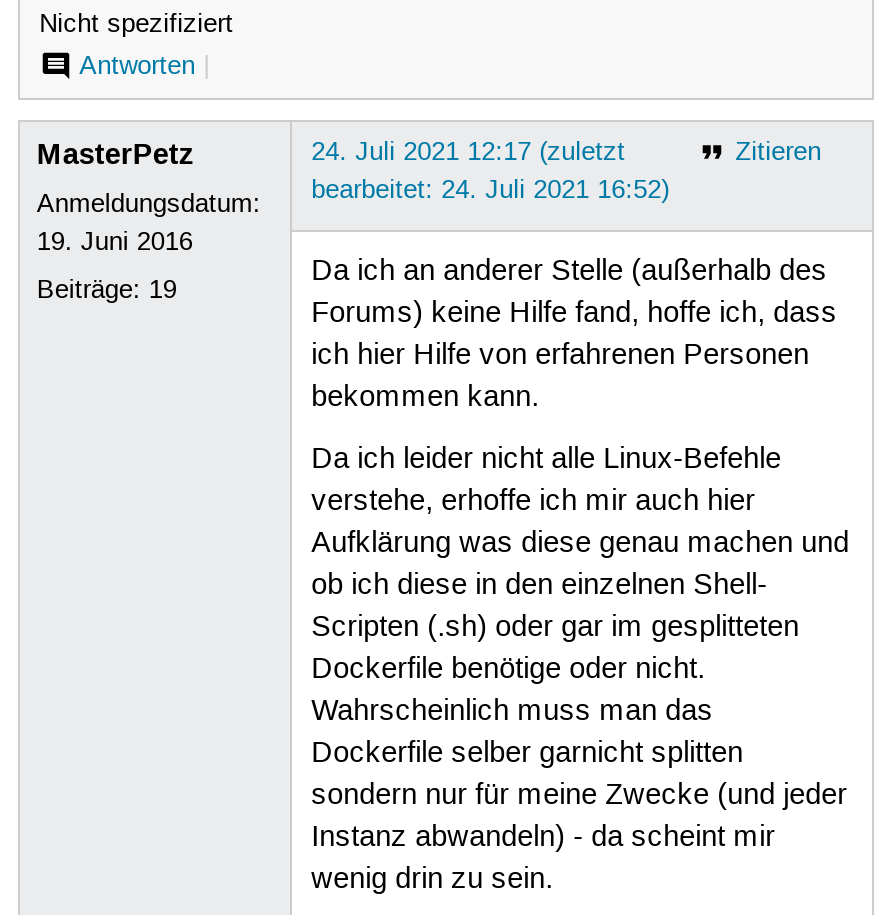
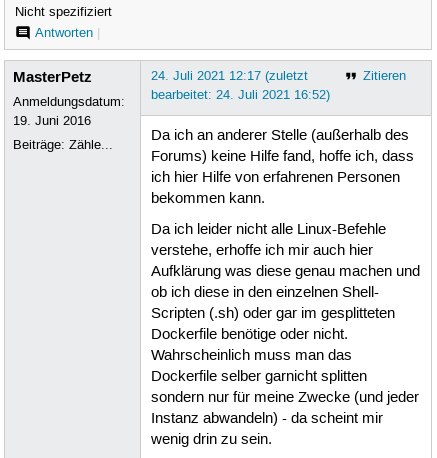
- Beiträge: 19
+ Beiträge: Zähle...
